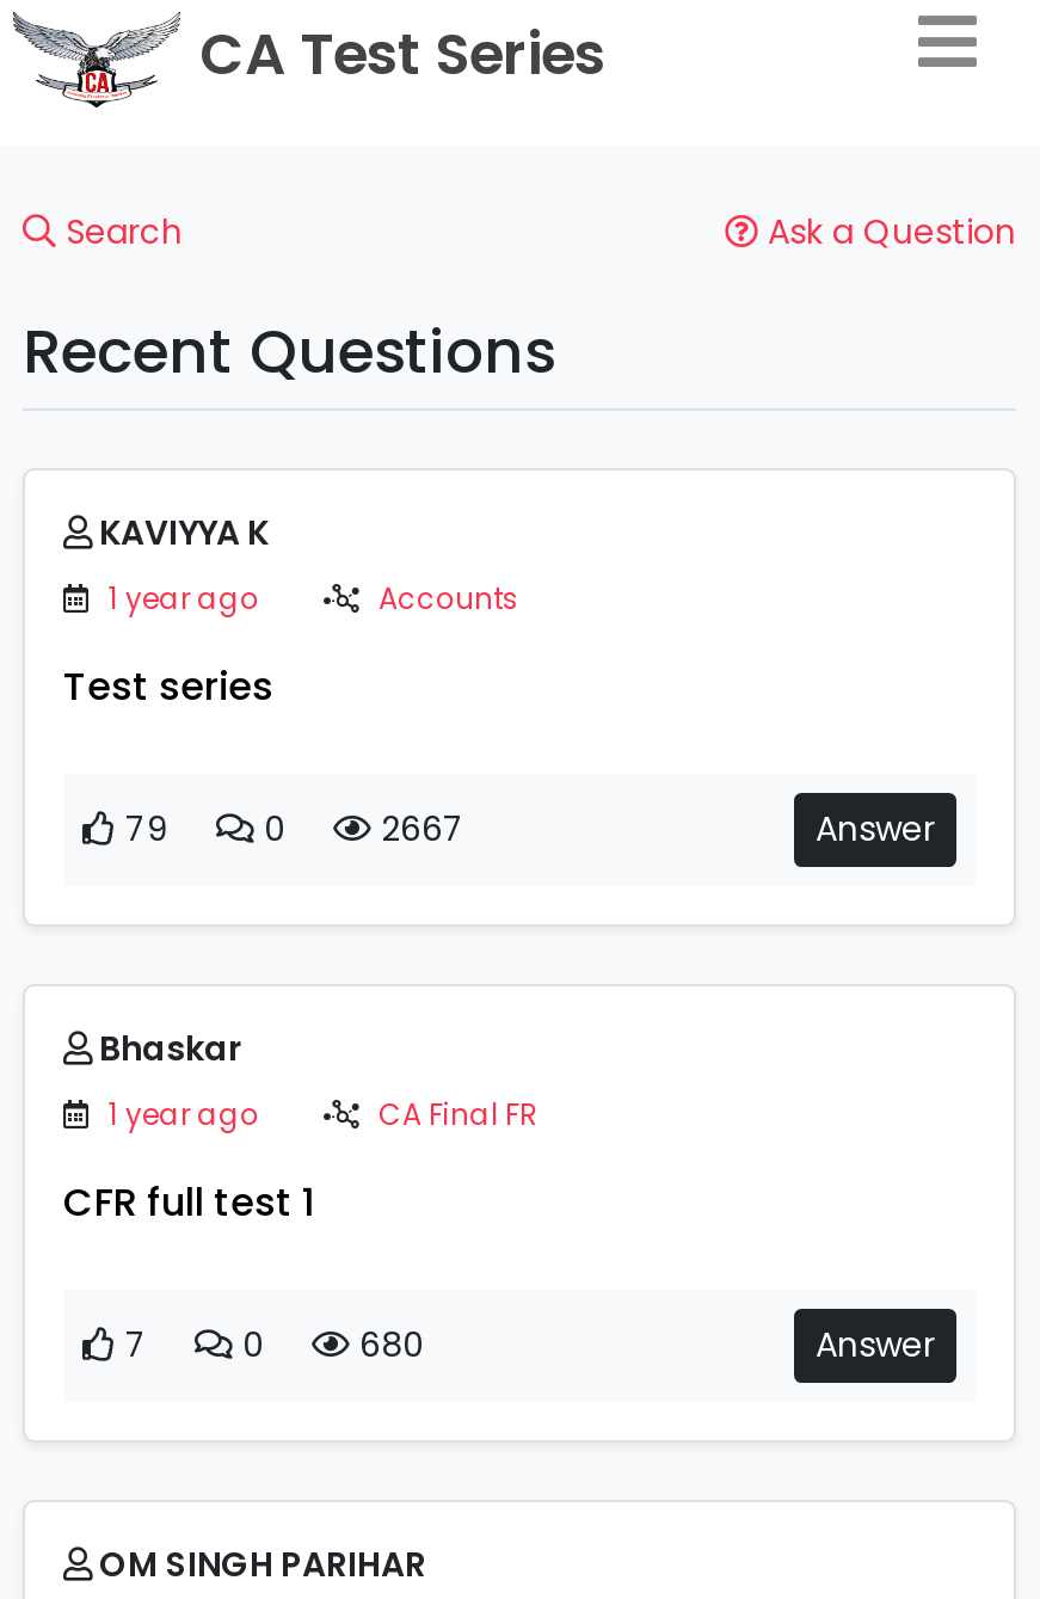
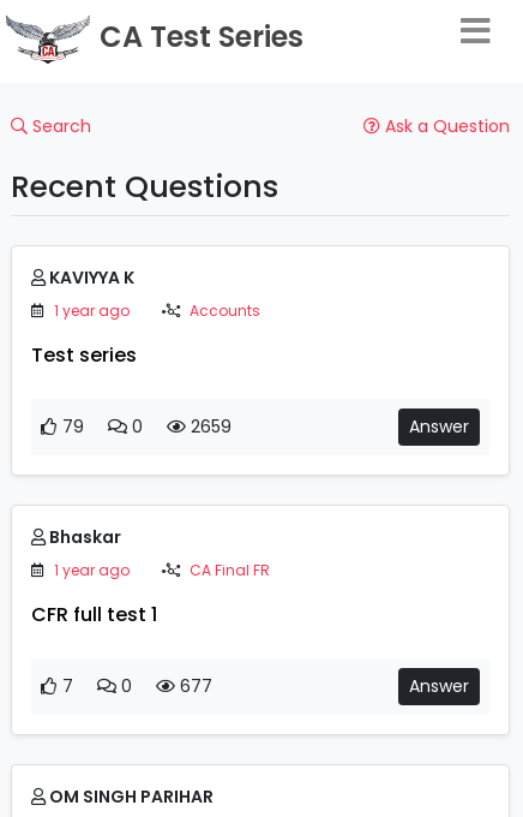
- 79 0 2667
+ 79 0 2659

- 7 0 680
+ 7 0 677
